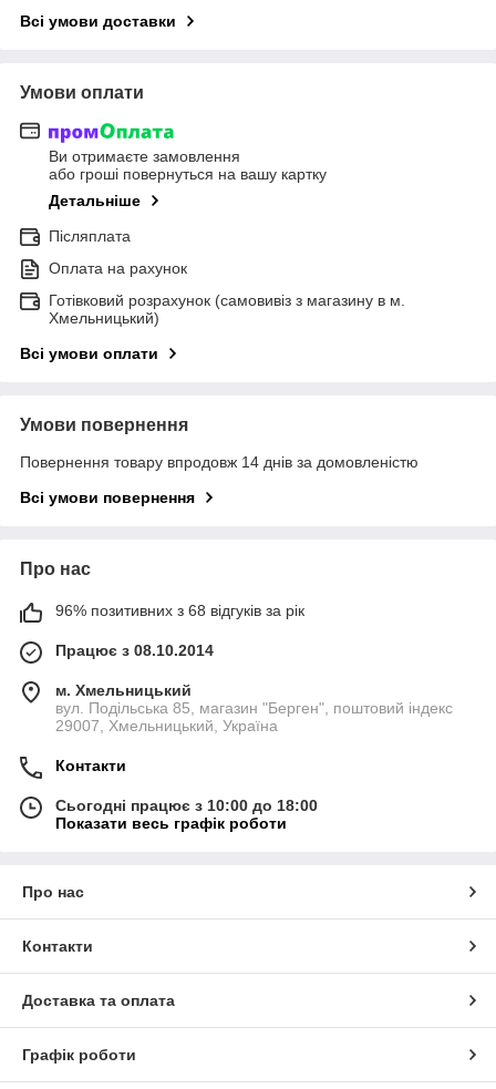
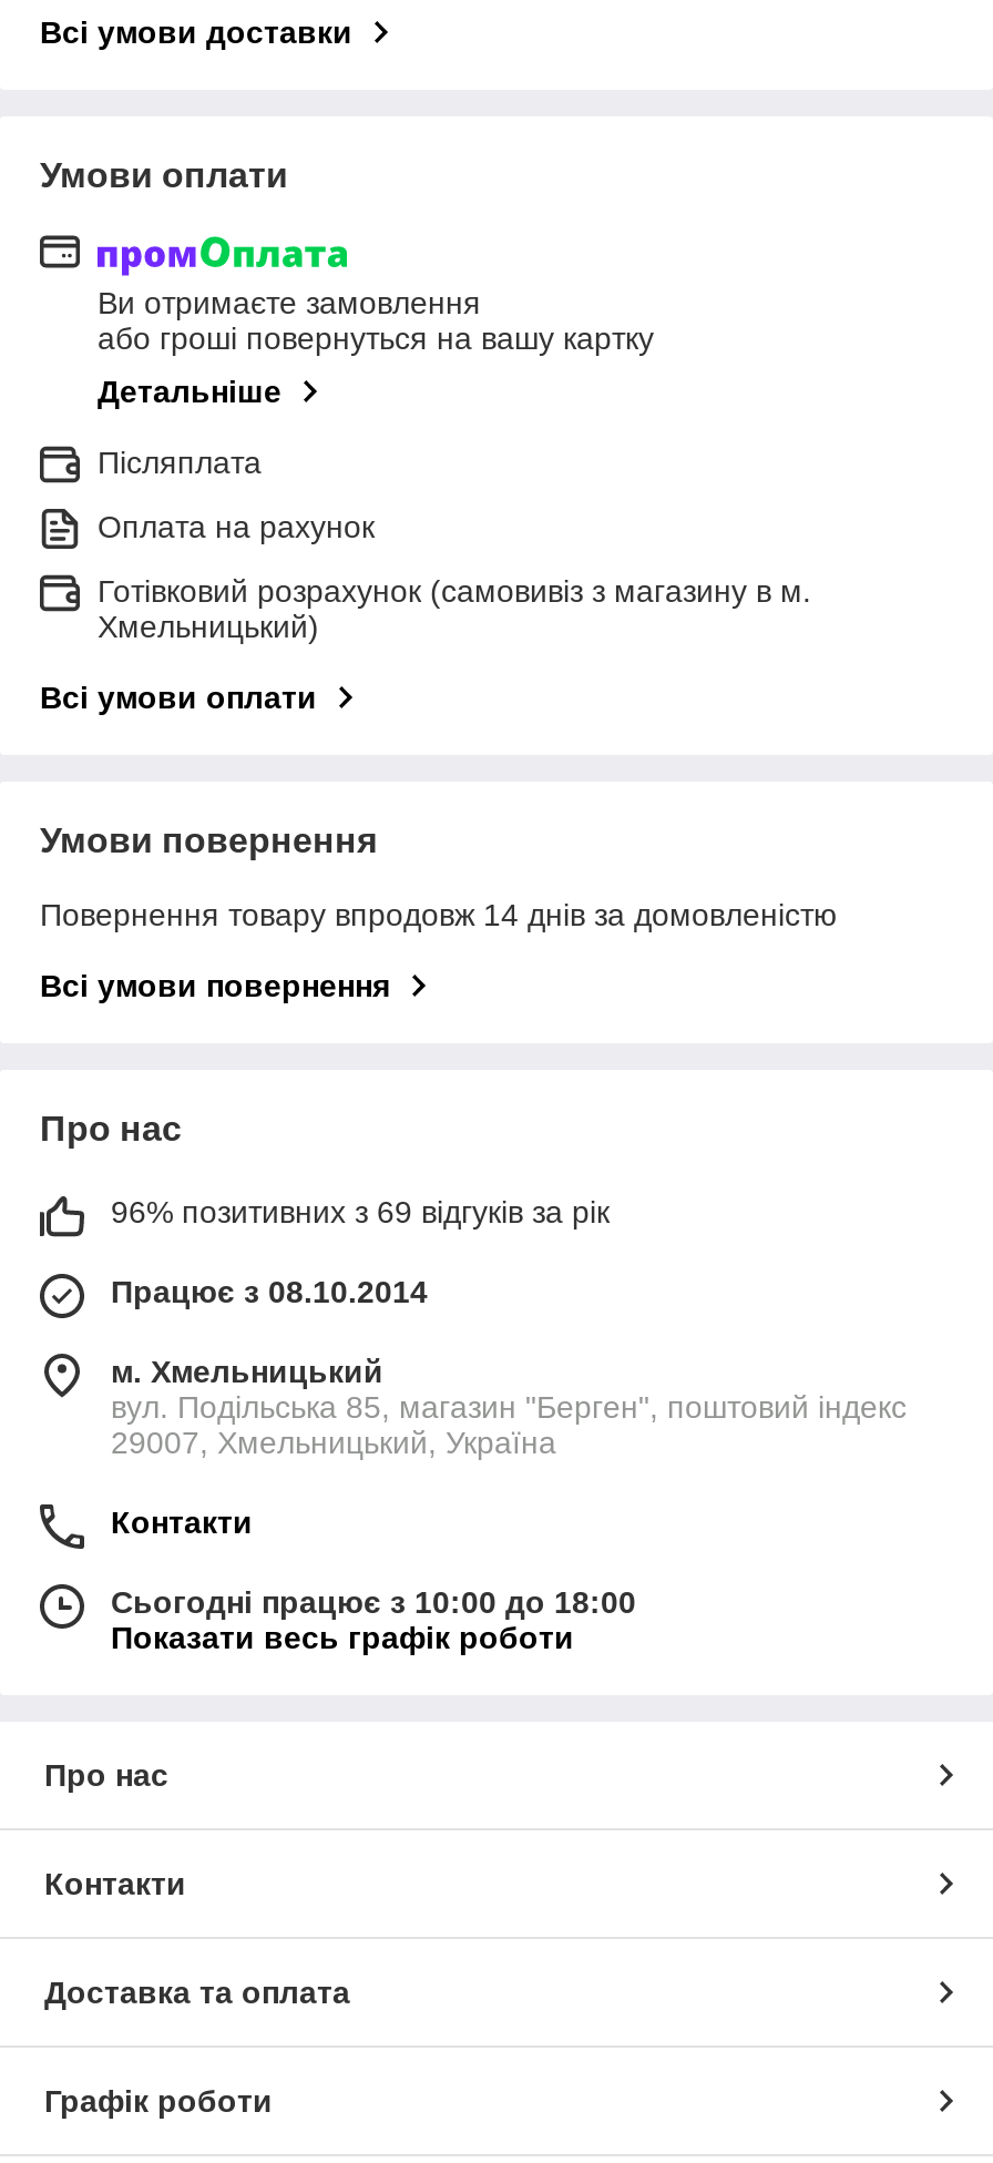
- 96% позитивних з 68 відгуків за рік
+ 96% позитивних з 69 відгуків за рік
